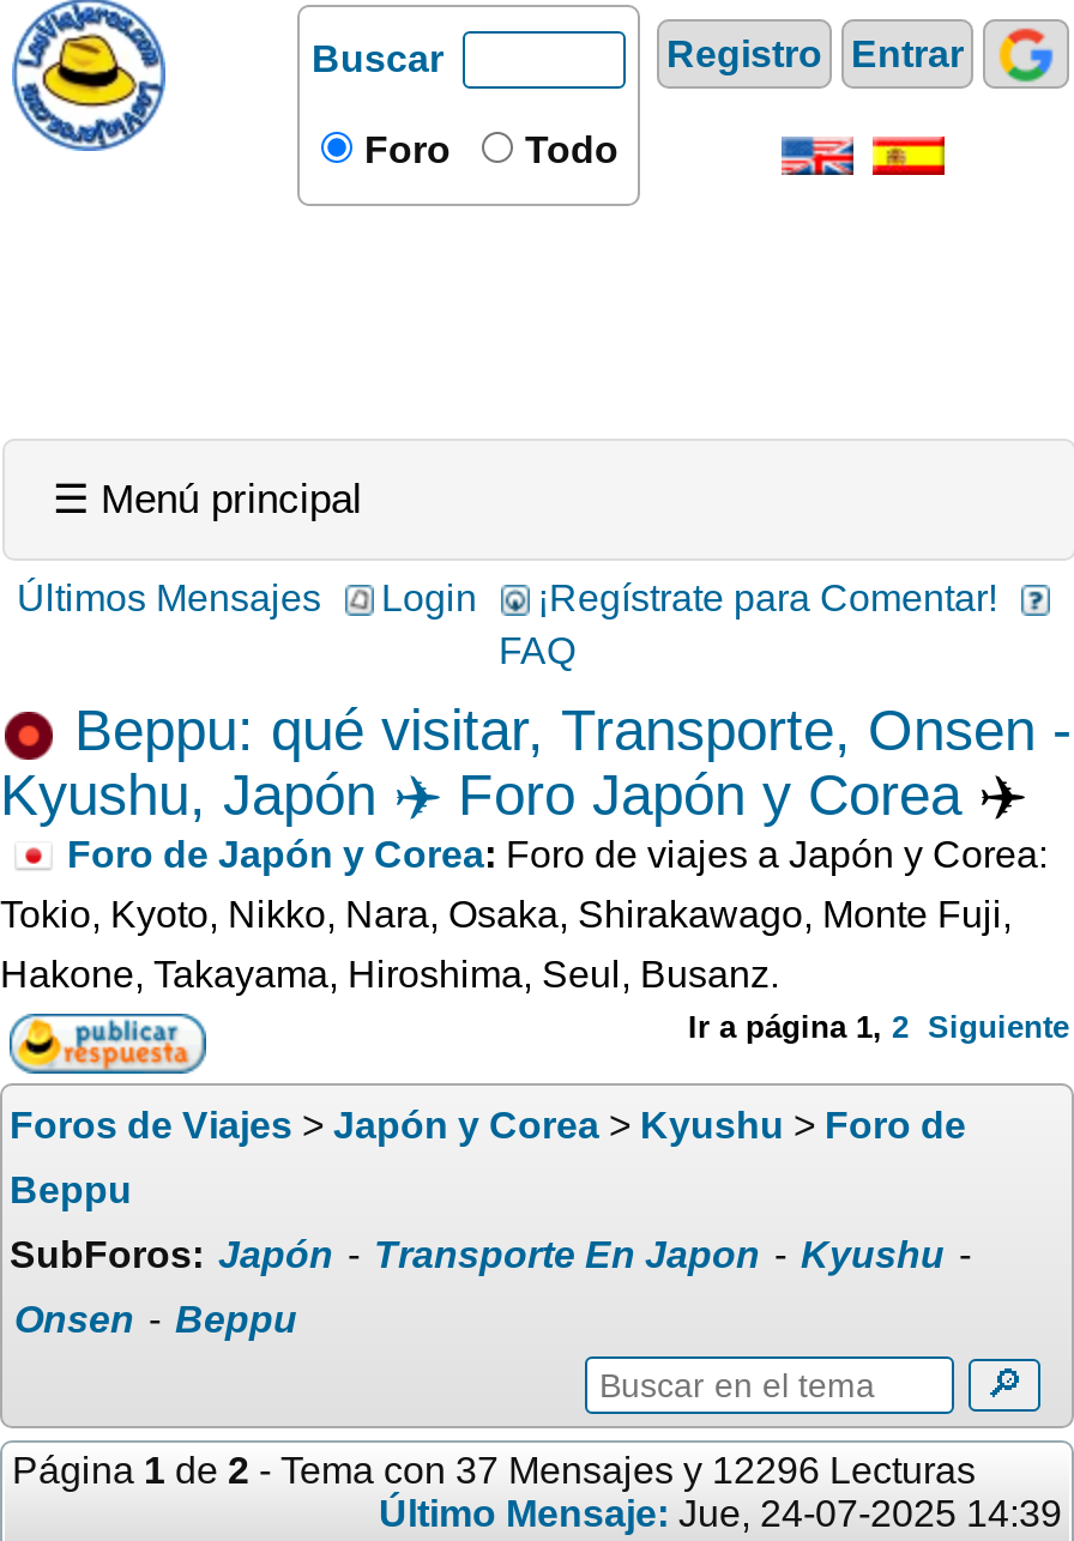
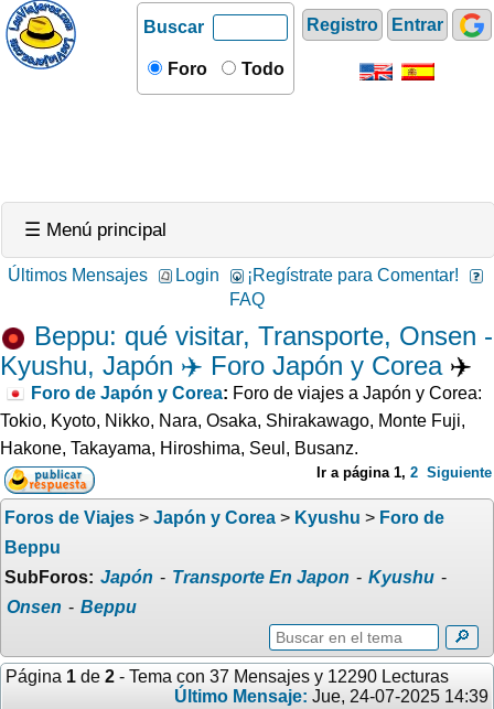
- Página 1 de 2 - Tema con 37 Mensajes y 12296 Lecturas
+ Página 1 de 2 - Tema con 37 Mensajes y 12290 Lecturas
